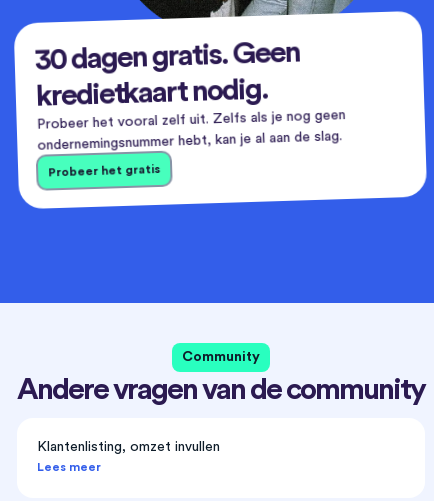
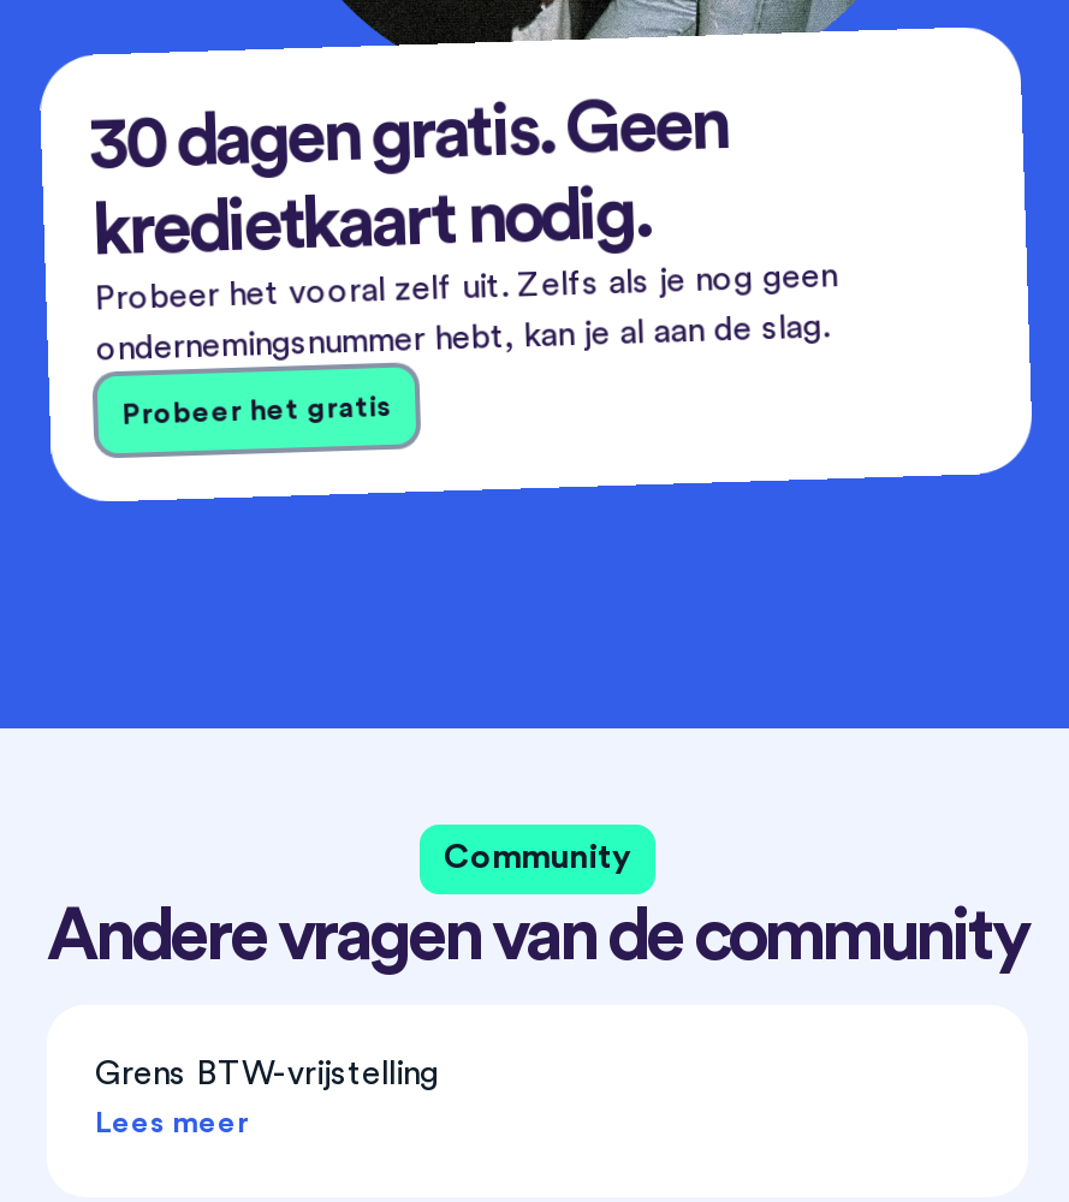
- Klantenlisting, omzet invullen
+ Grens BTW-vrijstelling
